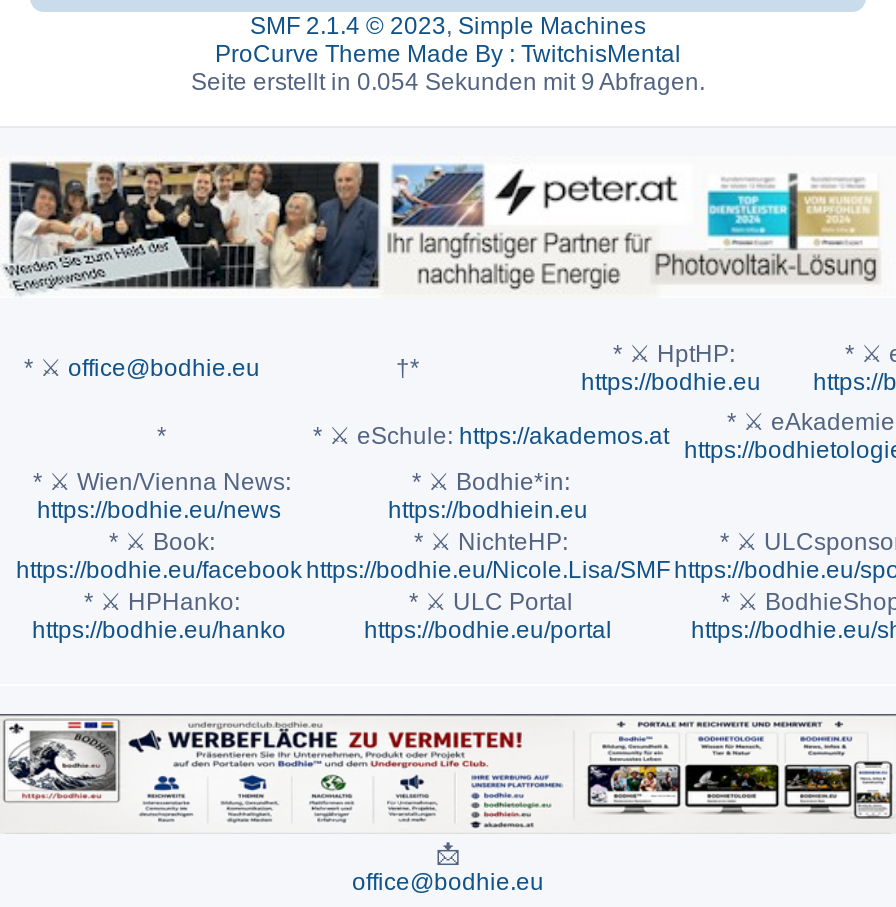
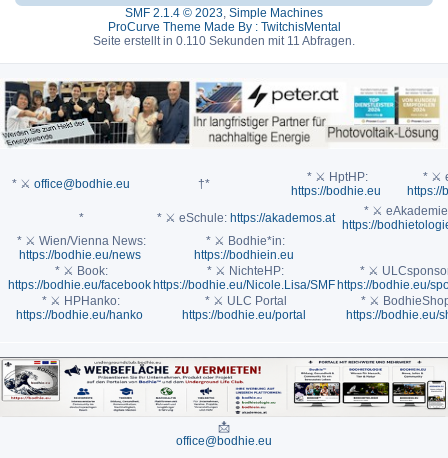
- Seite erstellt in 0.054 Sekunden mit 9 Abfragen.
+ Seite erstellt in 0.110 Sekunden mit 11 Abfragen.
